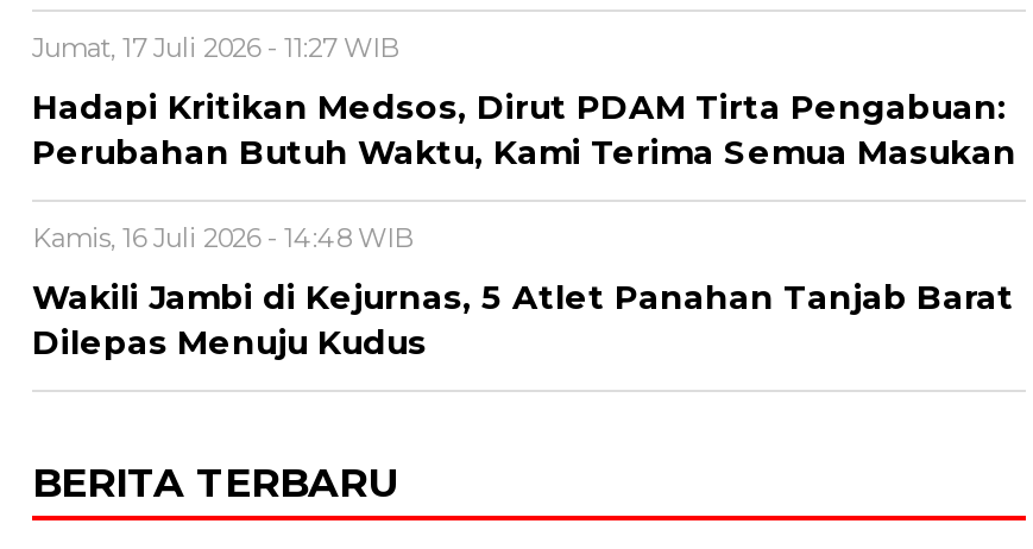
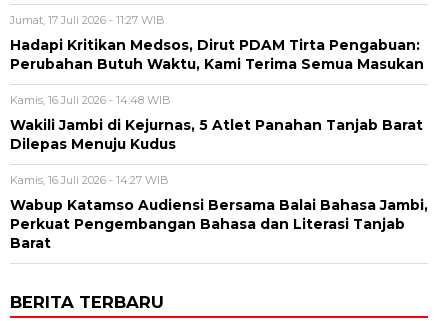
+ Kamis, 16 Juli 2026 - 14:27 WIB
+ Wabup Katamso Audiensi Bersama Balai Bahasa Jambi,
+ Perkuat Pengembangan Bahasa dan Literasi Tanjab
+ Barat
